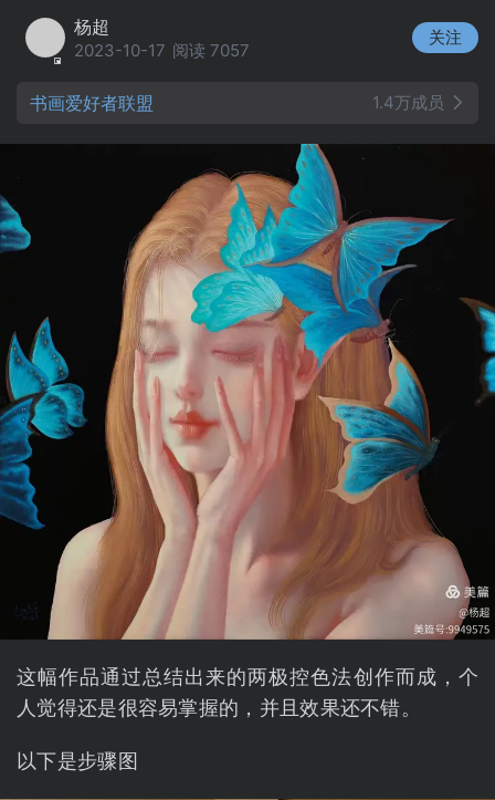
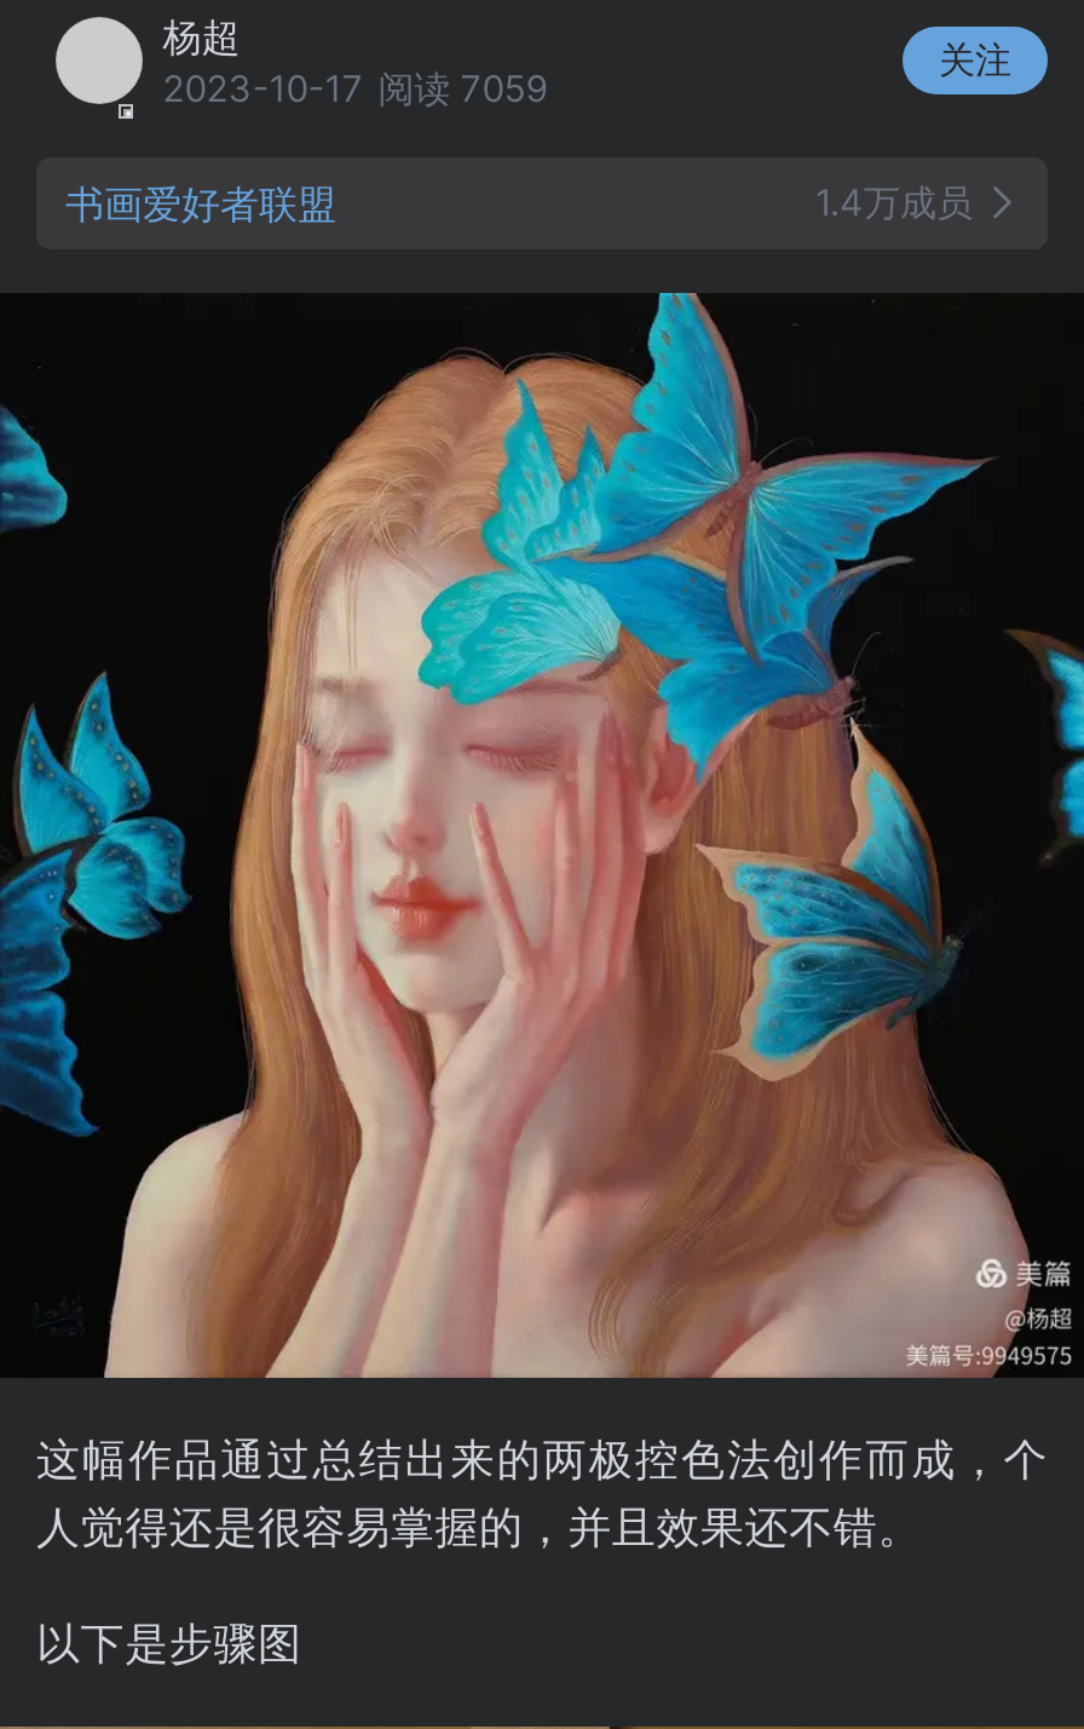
- 2023-10-17 阅读 7057
+ 2023-10-17 阅读 7059
